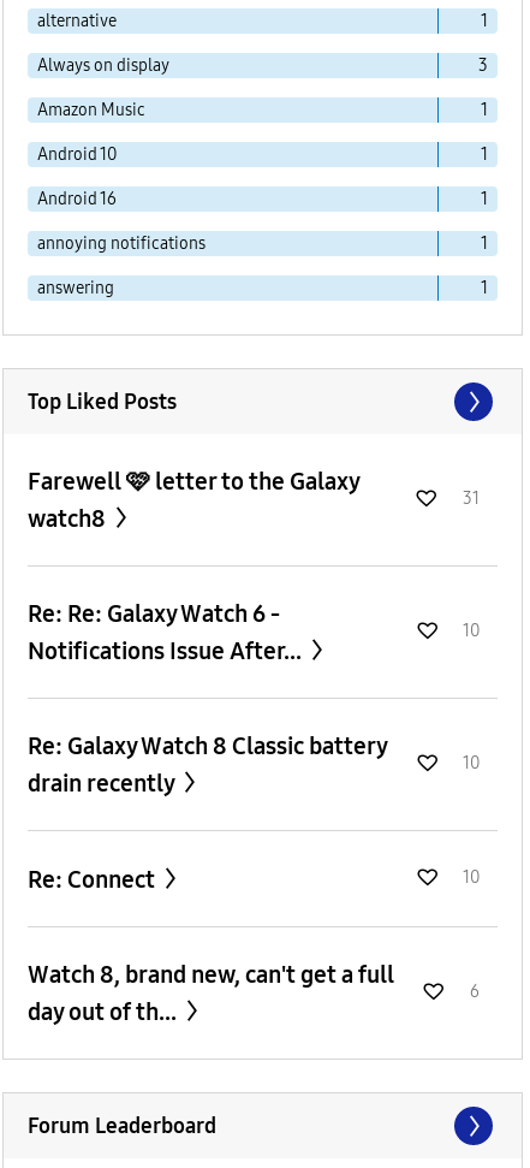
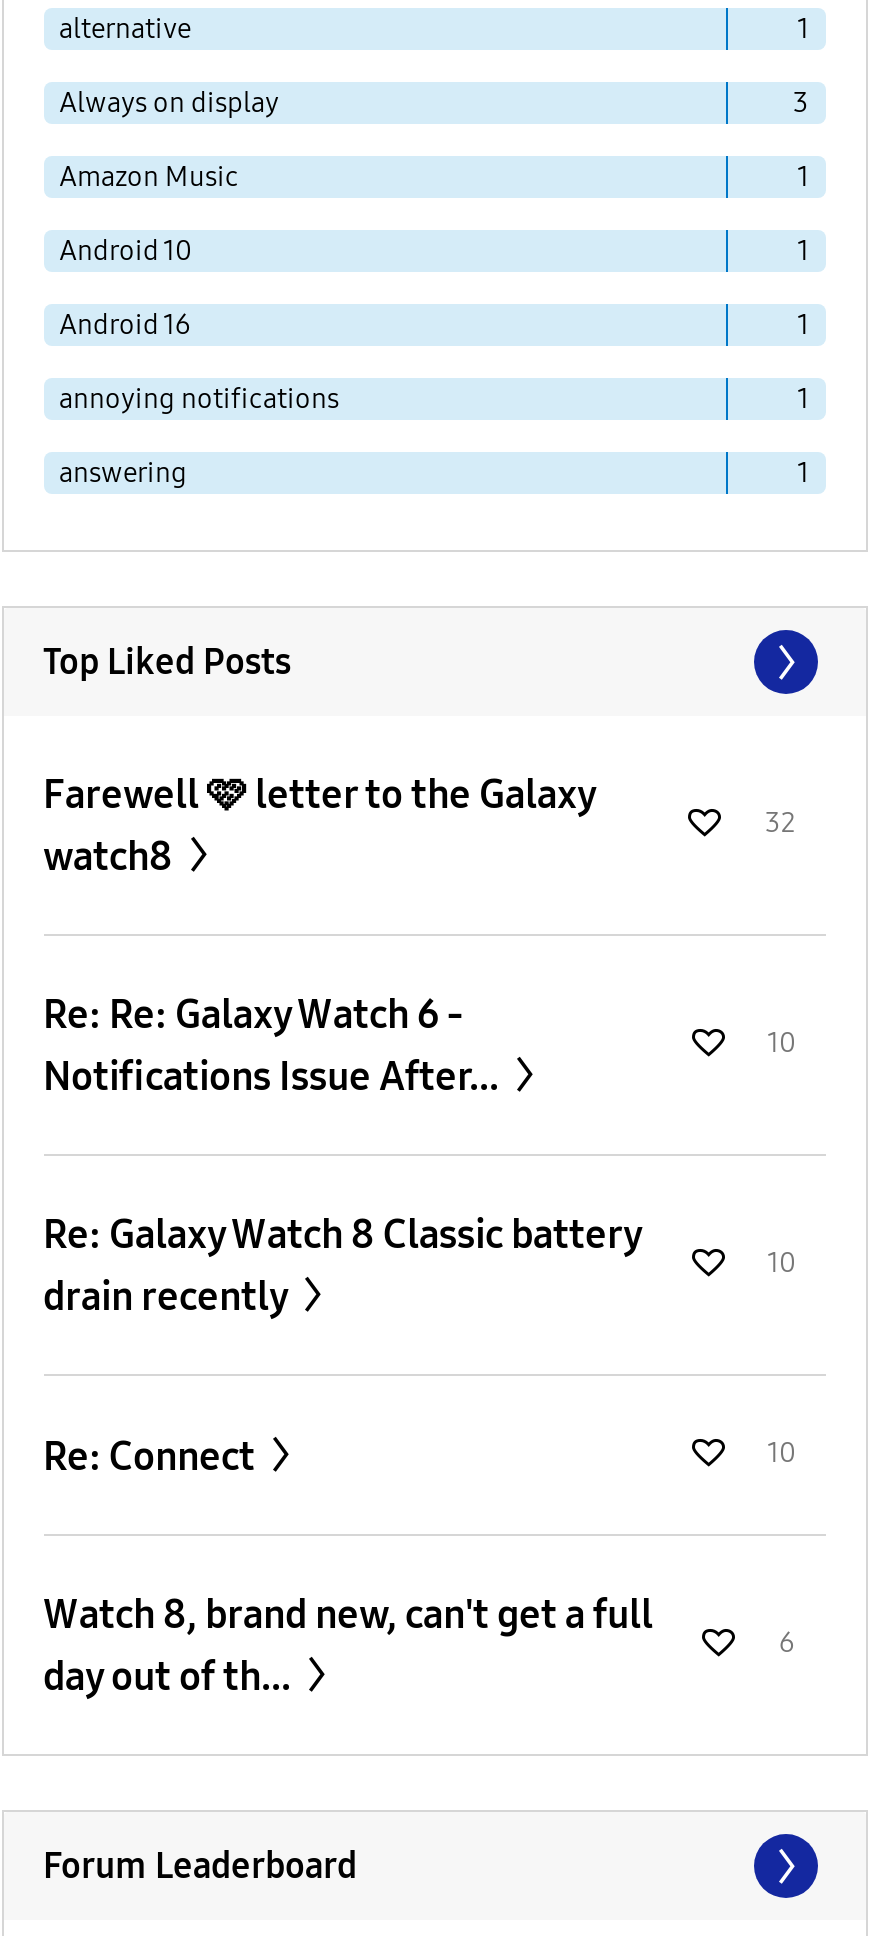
- 31
+ 32
